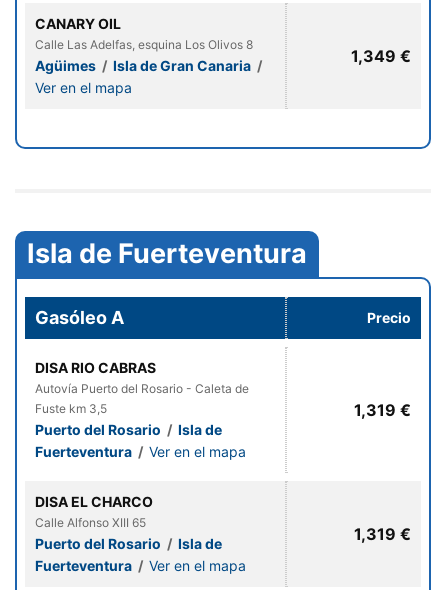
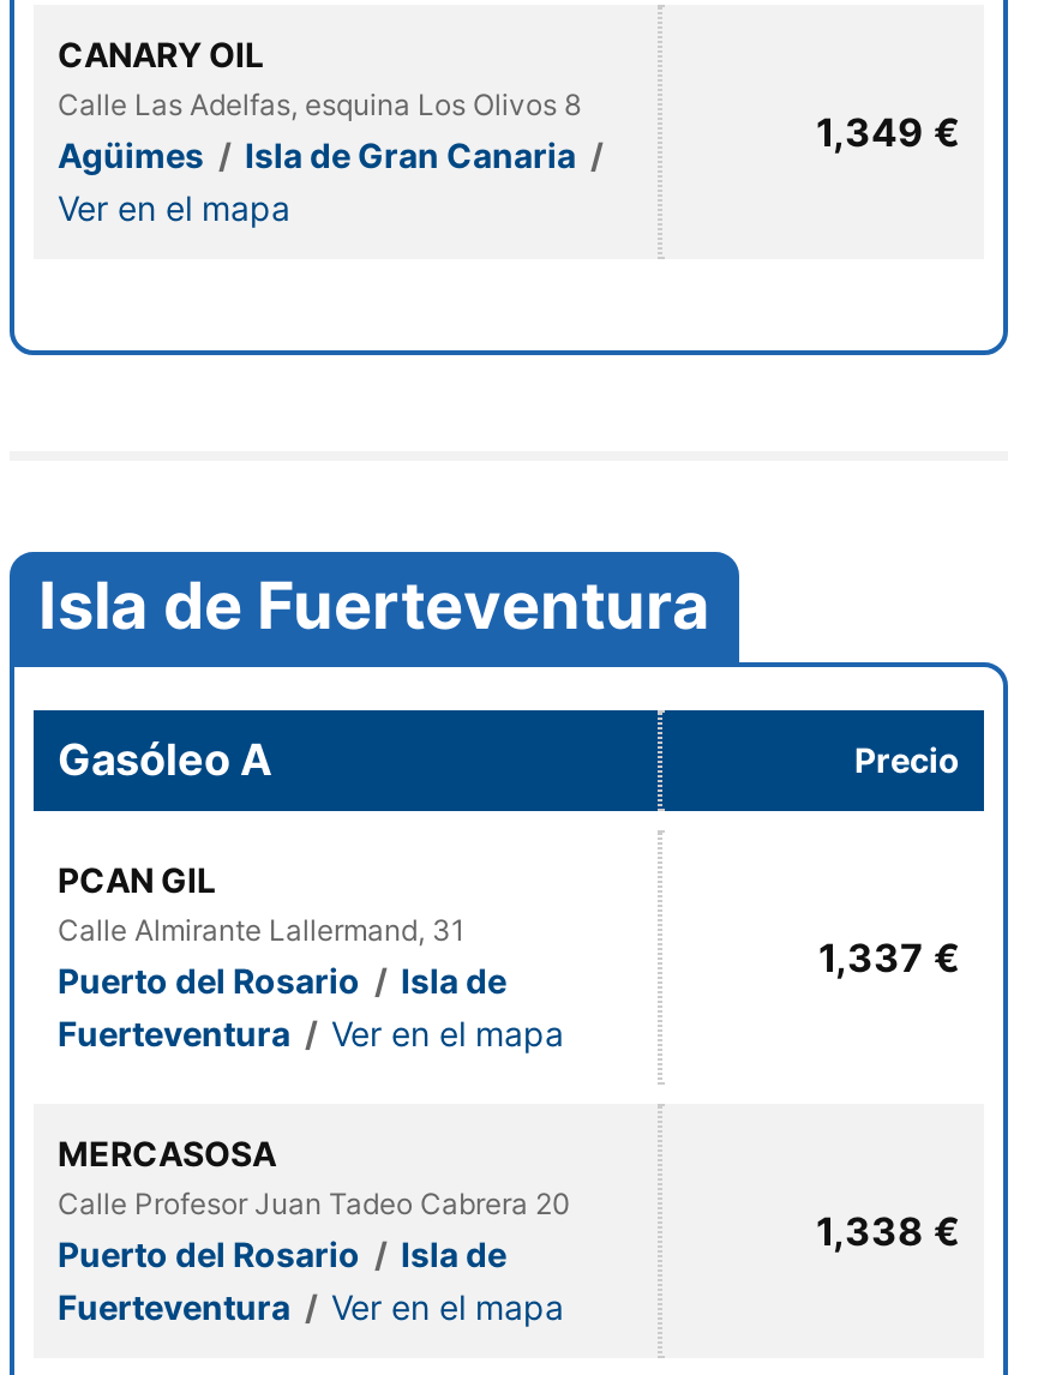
- DISA RIO CABRAS
- Autovía Puerto del Rosario - Caleta de
- Fuste km 3,5
+ PCAN GIL
+ Calle Almirante Lallermand, 31

- 1,319 €
+ 1,337 €

- DISA EL CHARCO
- Calle Alfonso XIII 65
+ MERCASOSA
+ Calle Profesor Juan Tadeo Cabrera 20

- 1,319 €
+ 1,338 €
